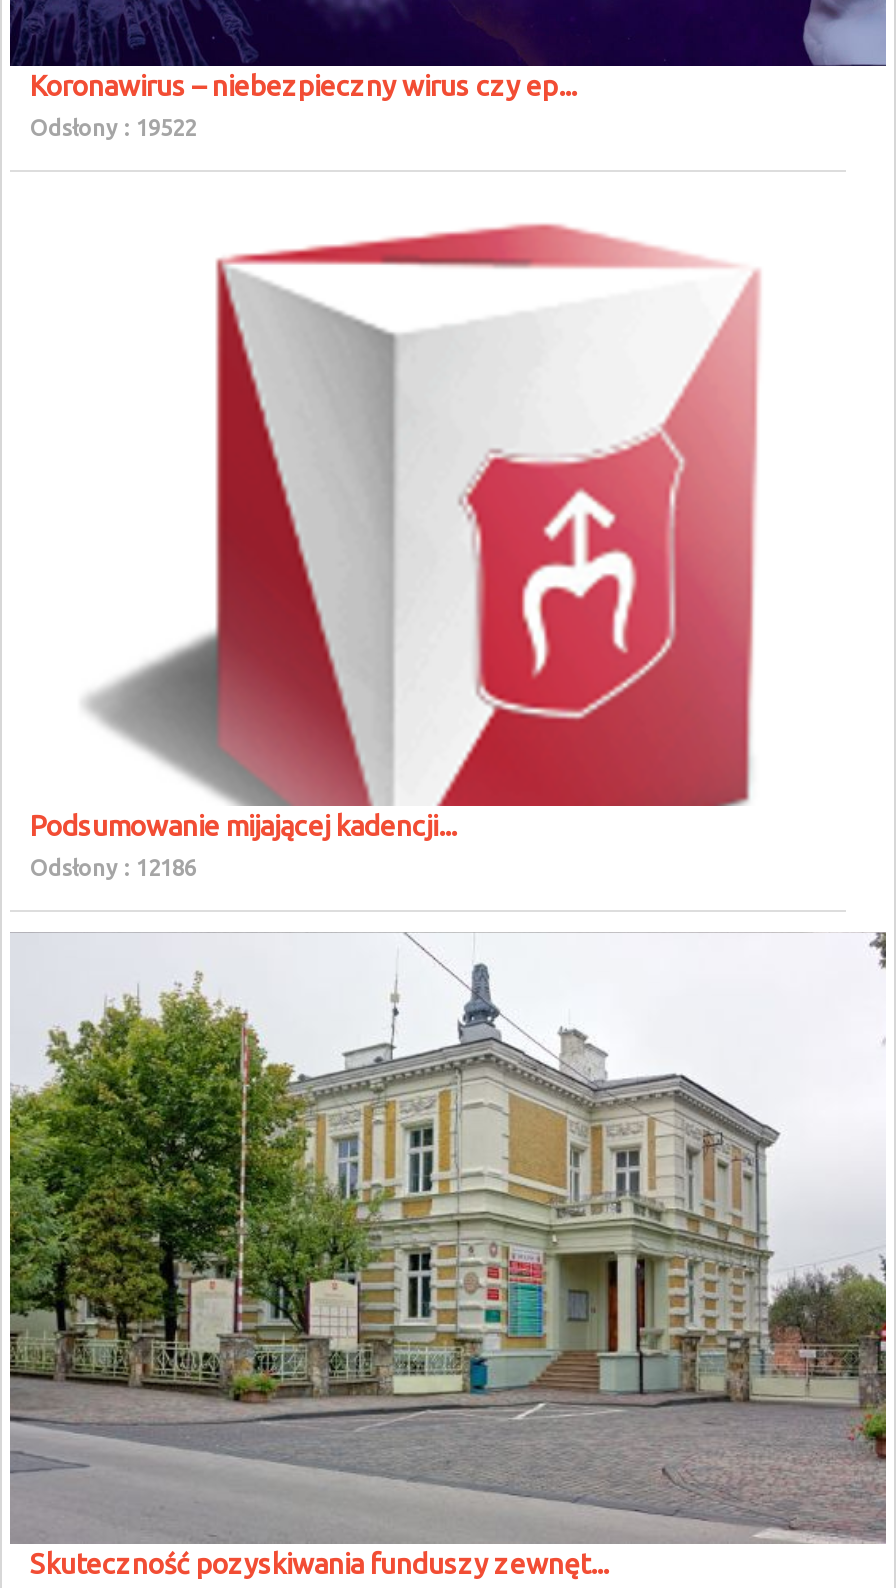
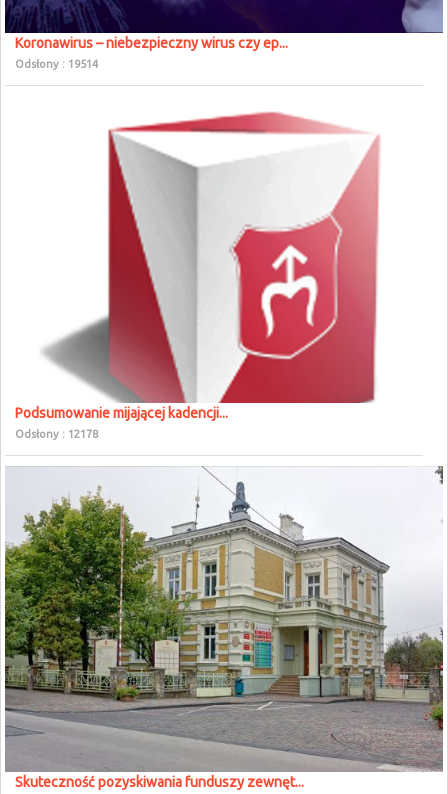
- Odsłony : 19522
+ Odsłony : 19514

- Odsłony : 12186
+ Odsłony : 12178
